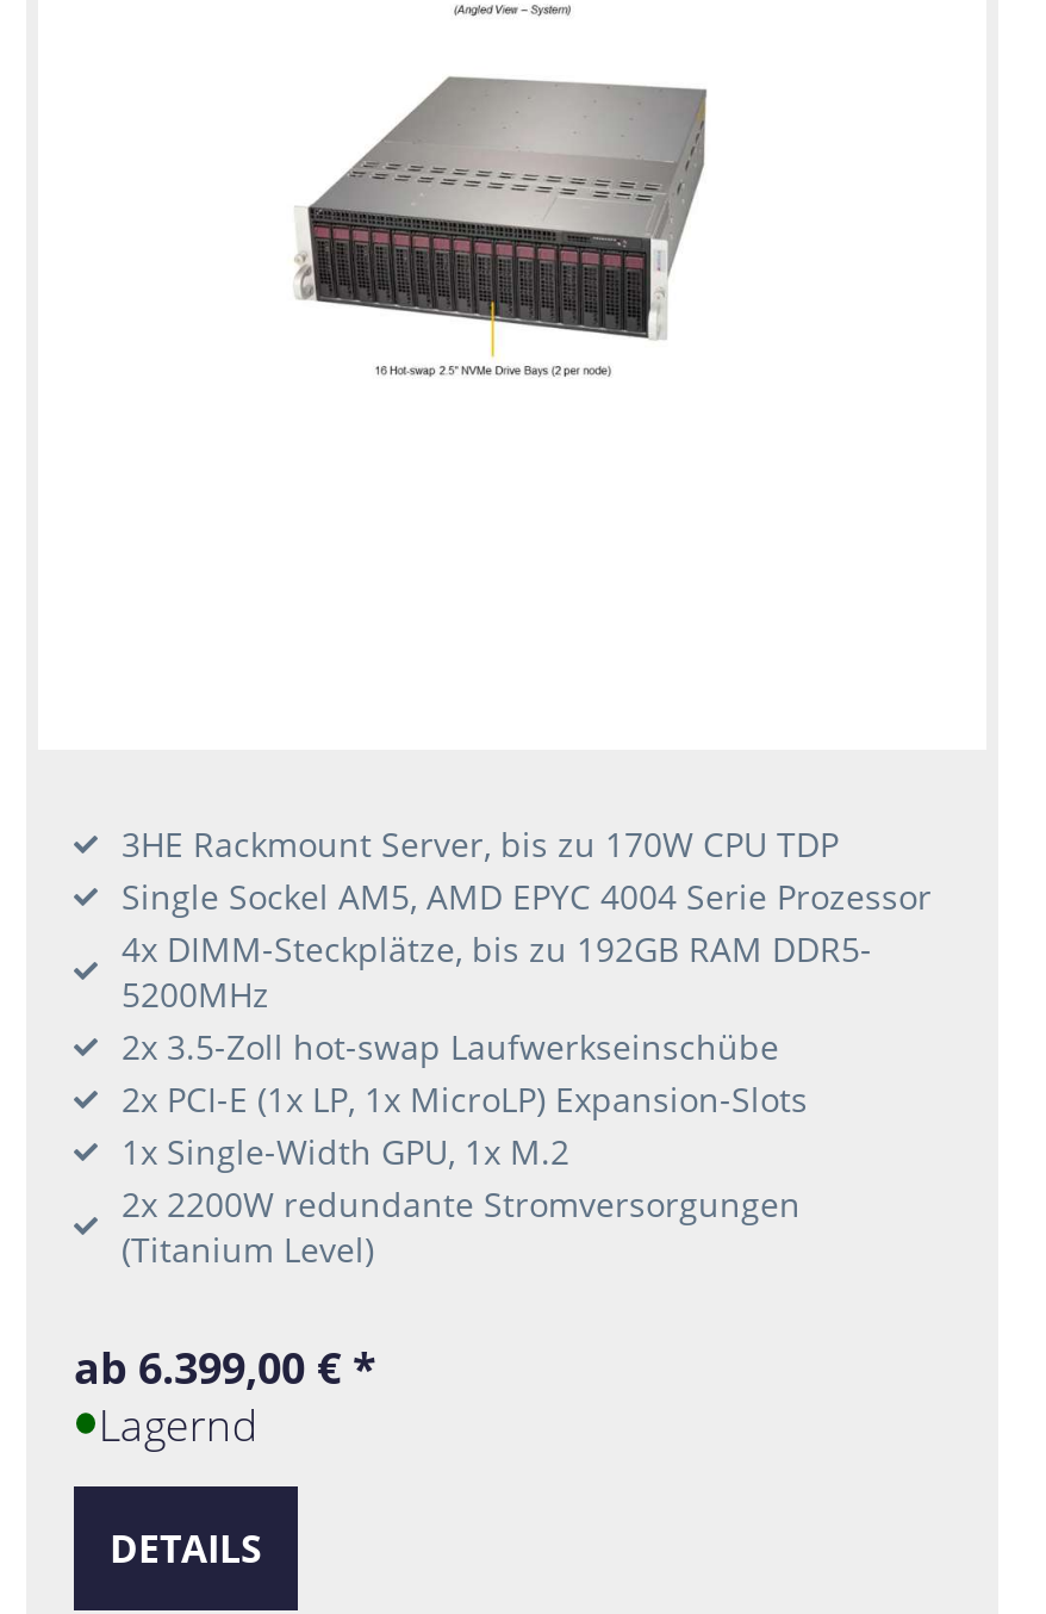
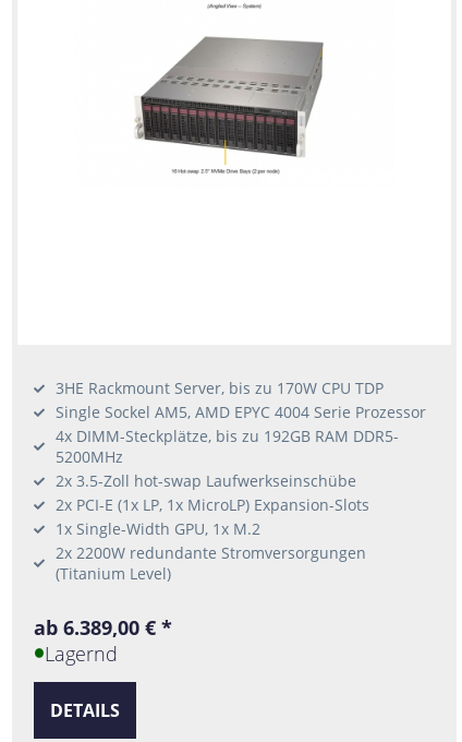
- ab 6.399,00 € *
+ ab 6.389,00 € *
